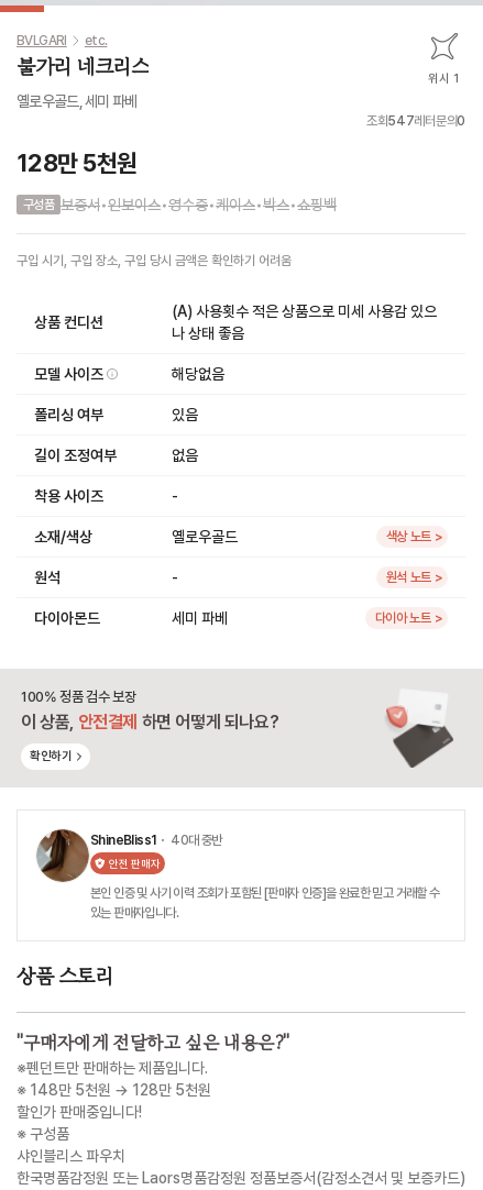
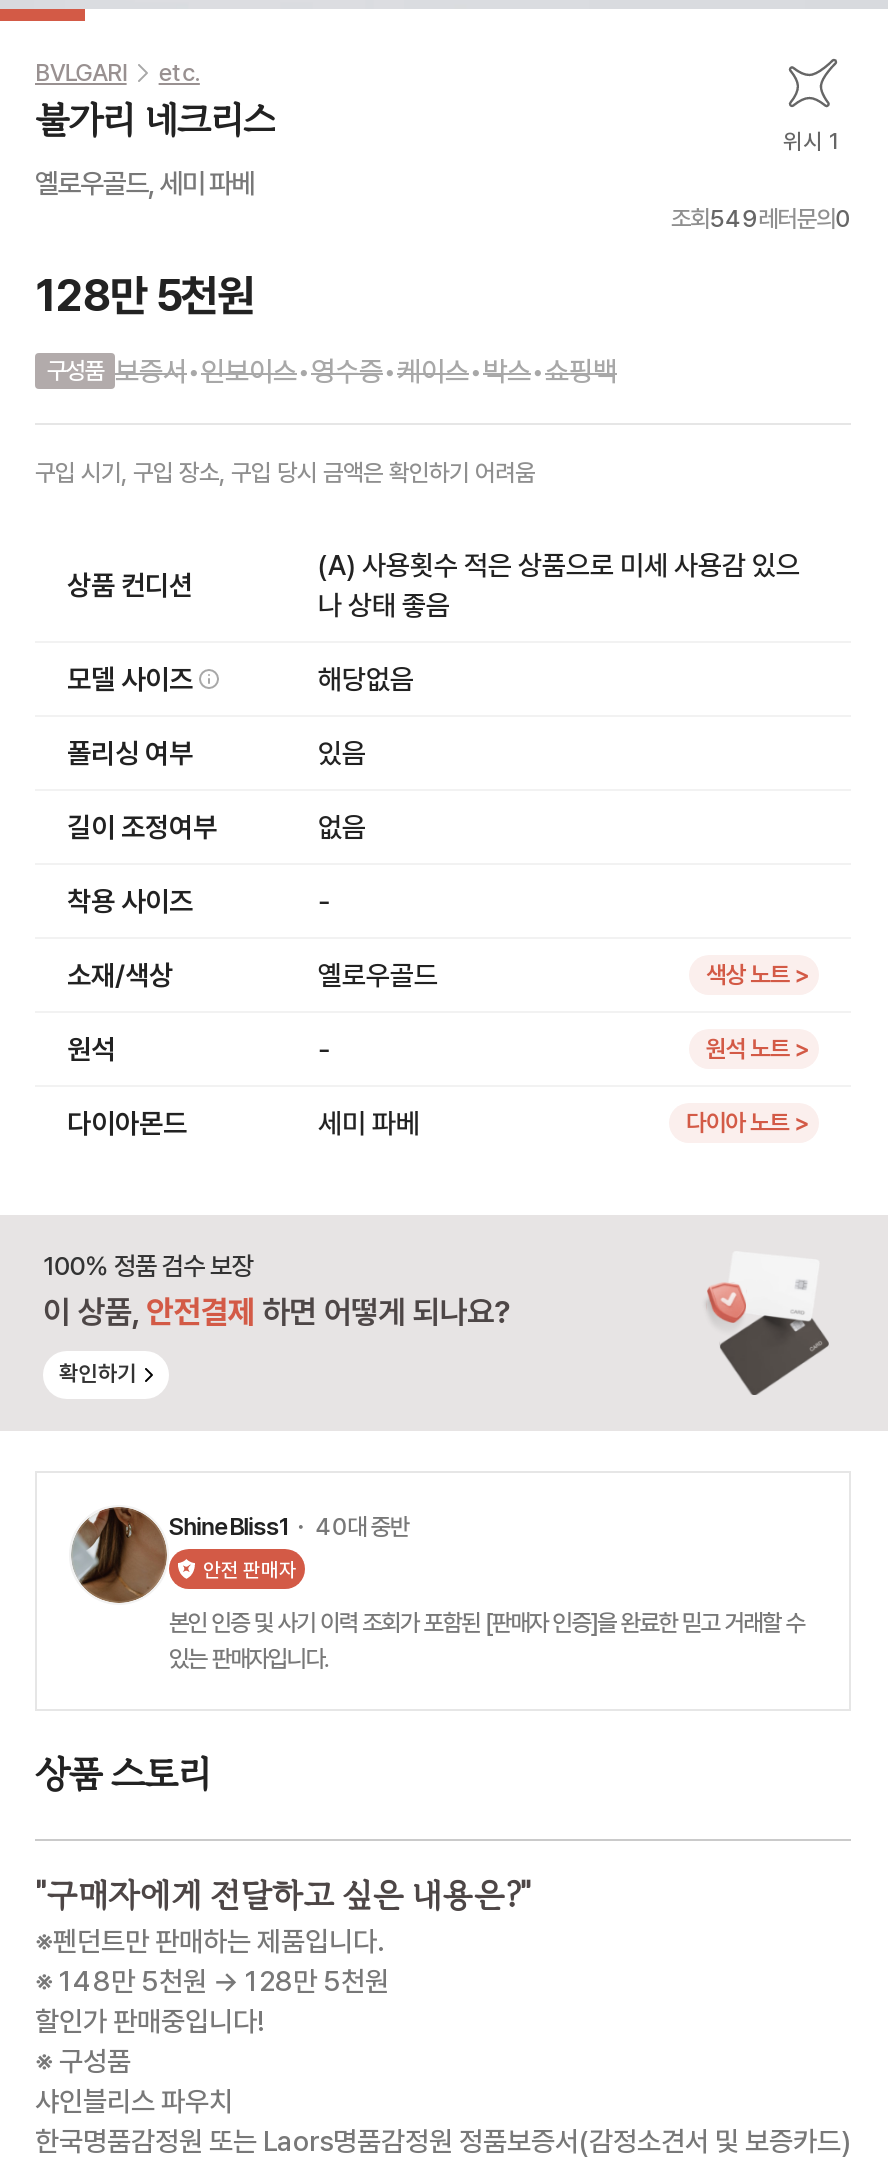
- 조회547레터문의0
+ 조회549레터문의0
